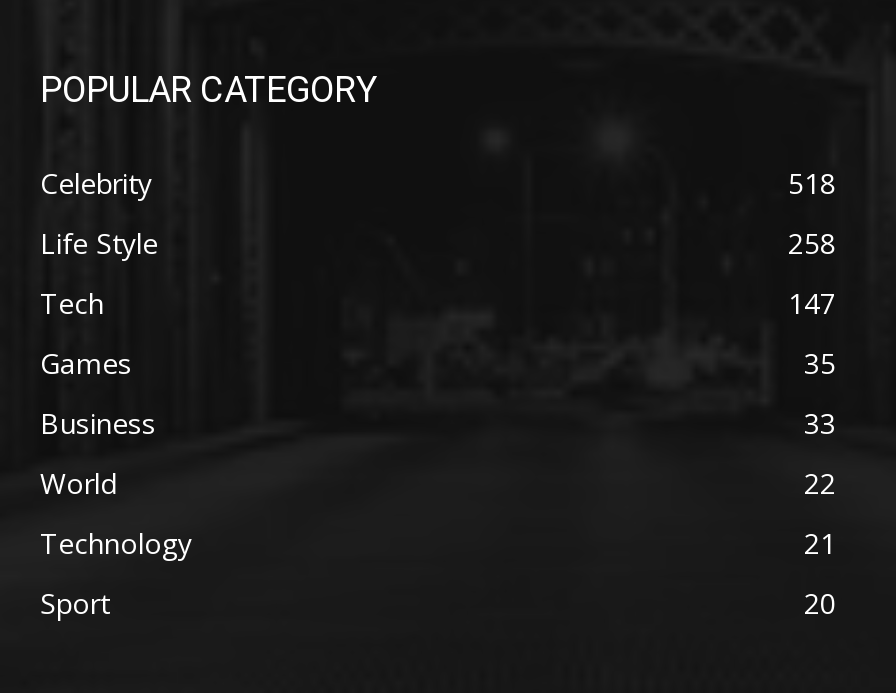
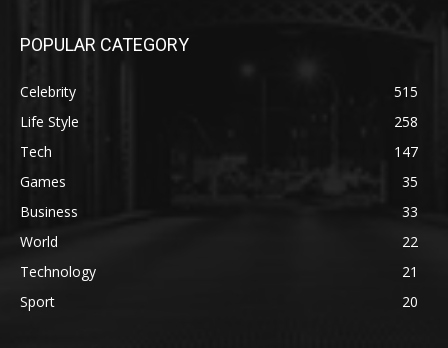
- 518
+ 515
